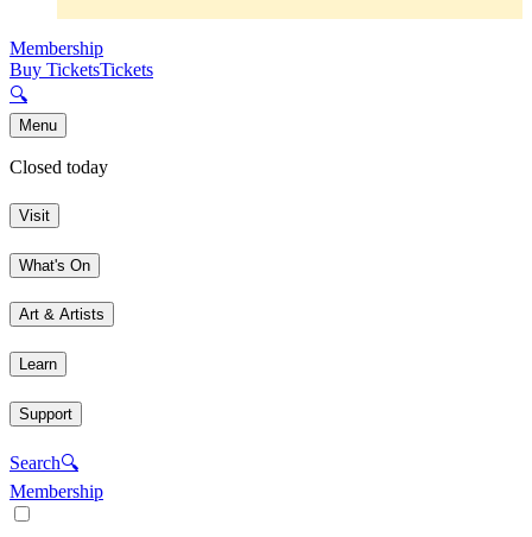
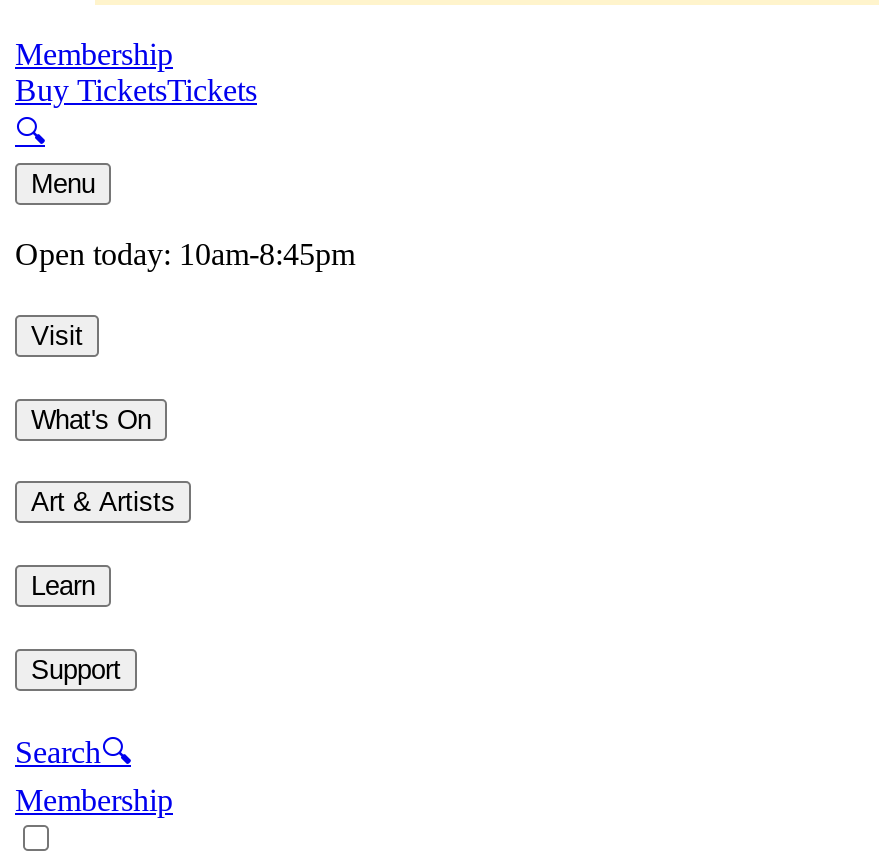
- Closed today
+ Open today: 10am-8:45pm
